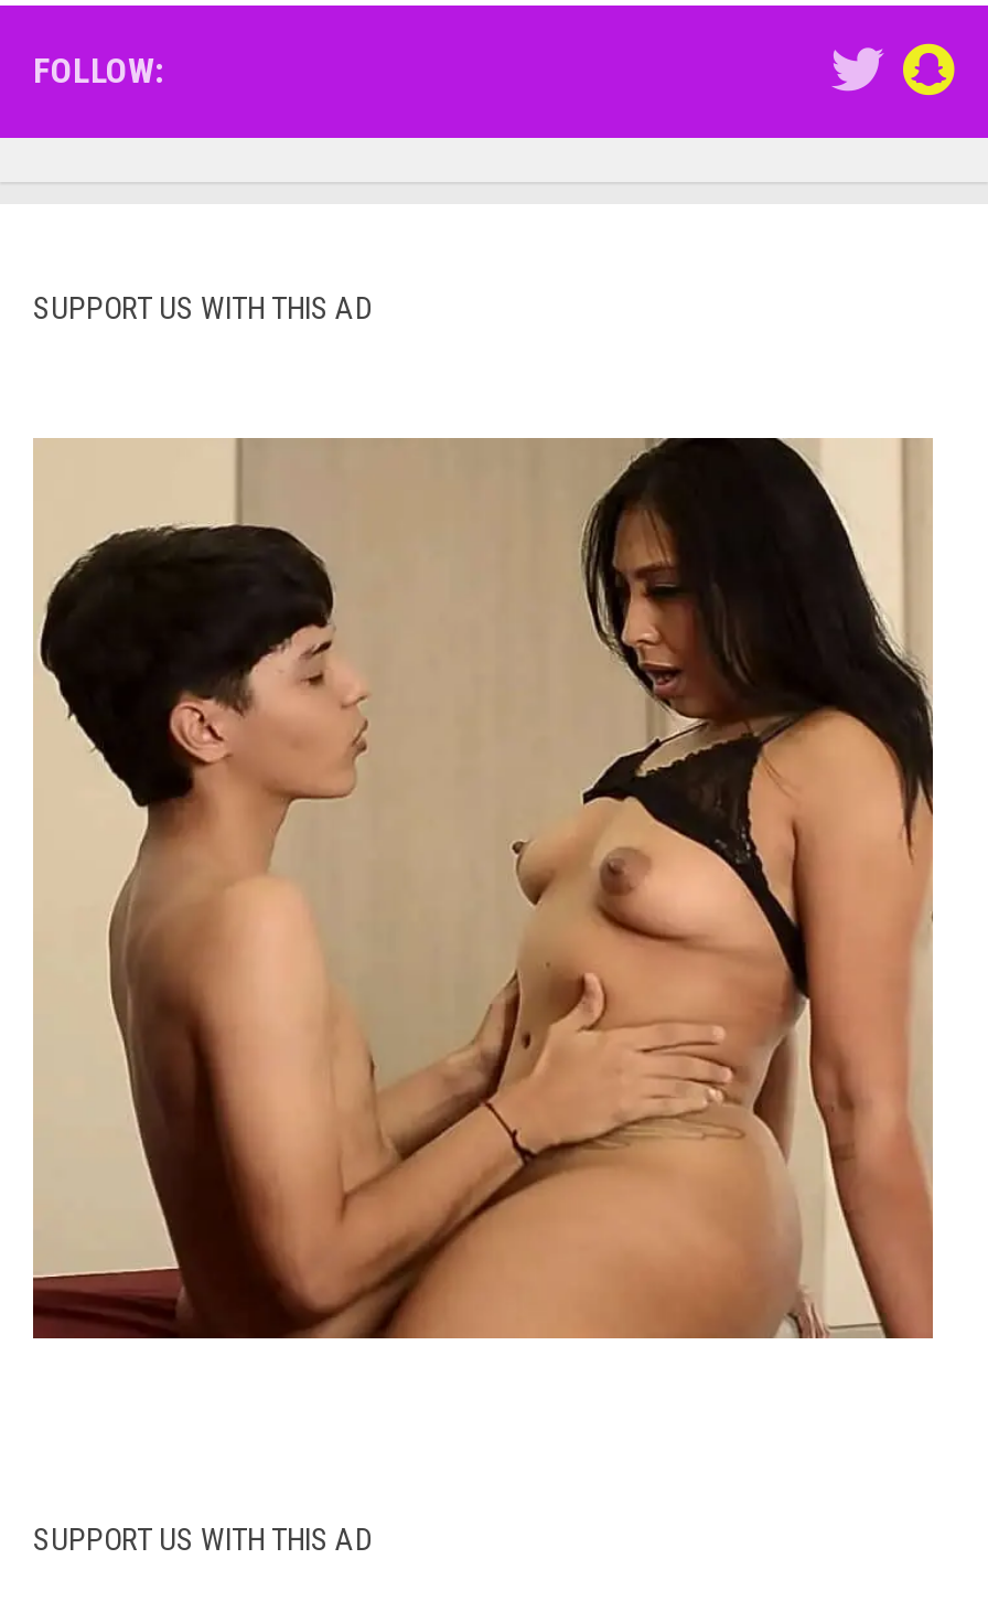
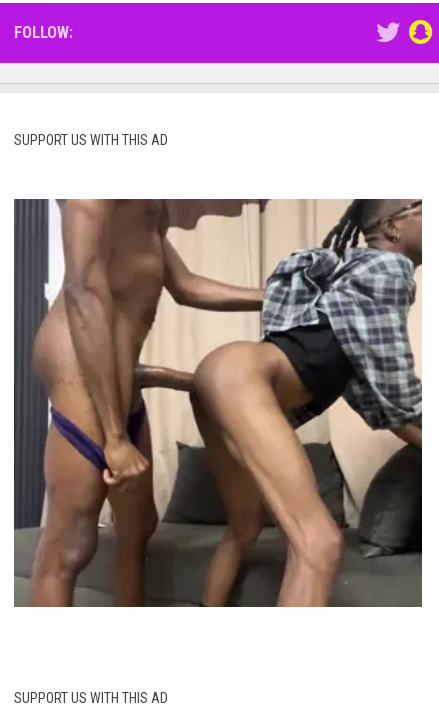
- [image]
+ [image]
